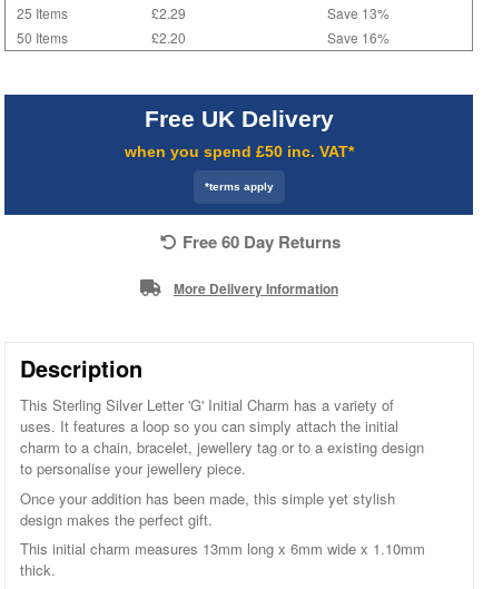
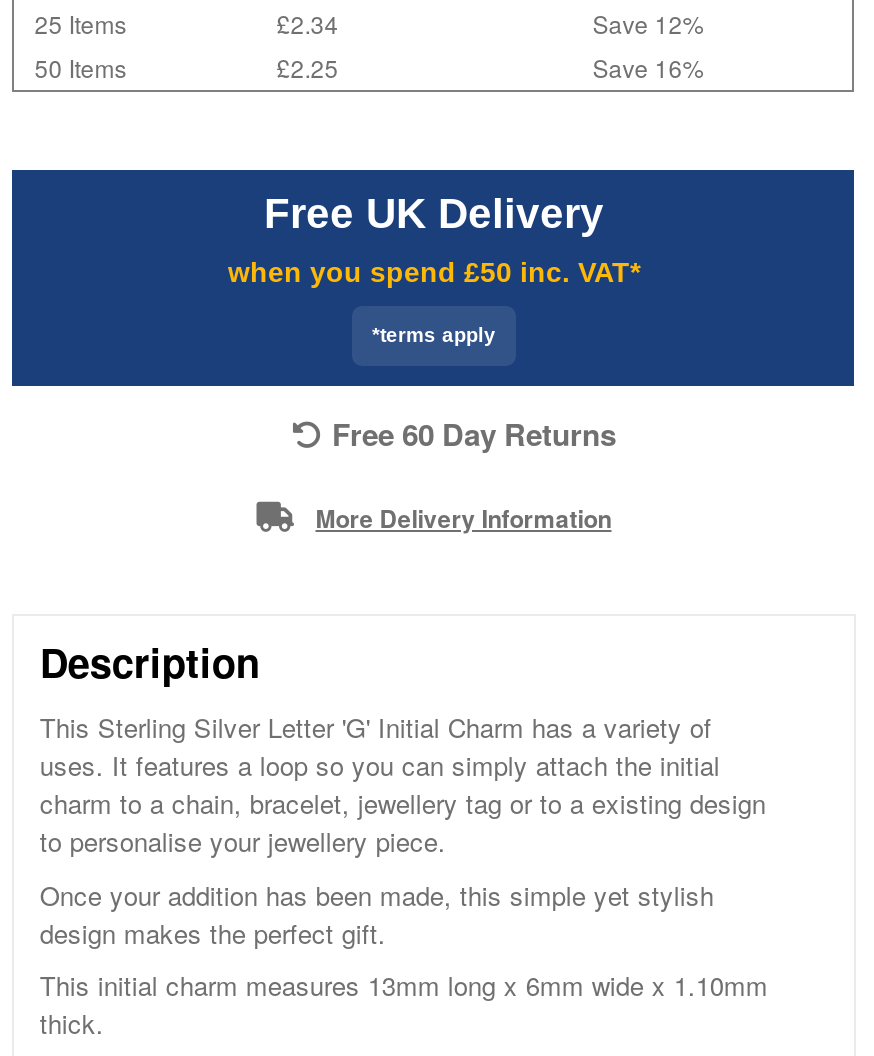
- £2.29
+ £2.34

- Save 13%
+ Save 12%

- £2.20
+ £2.25
